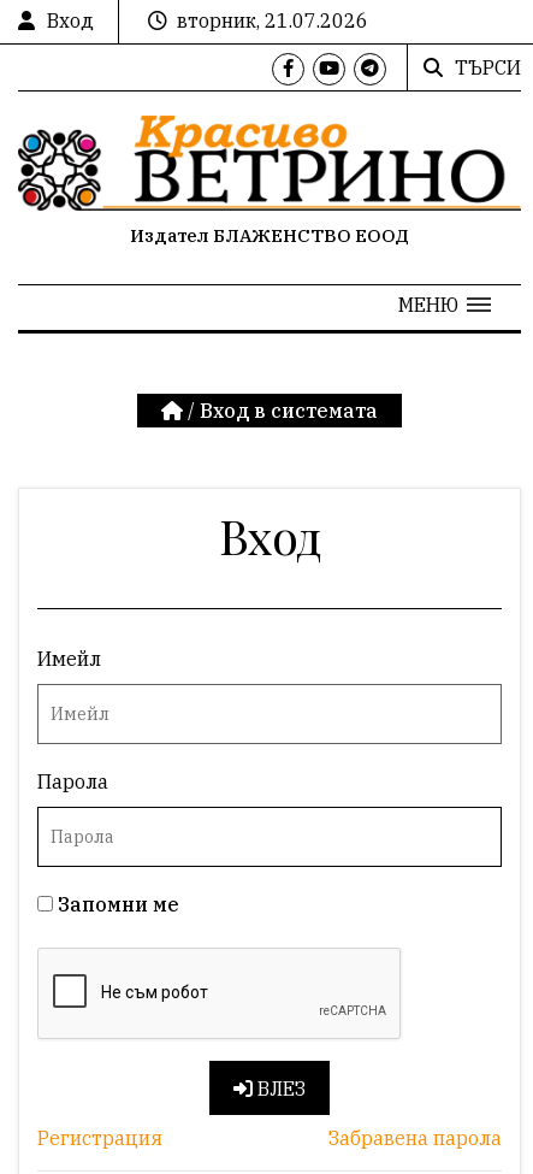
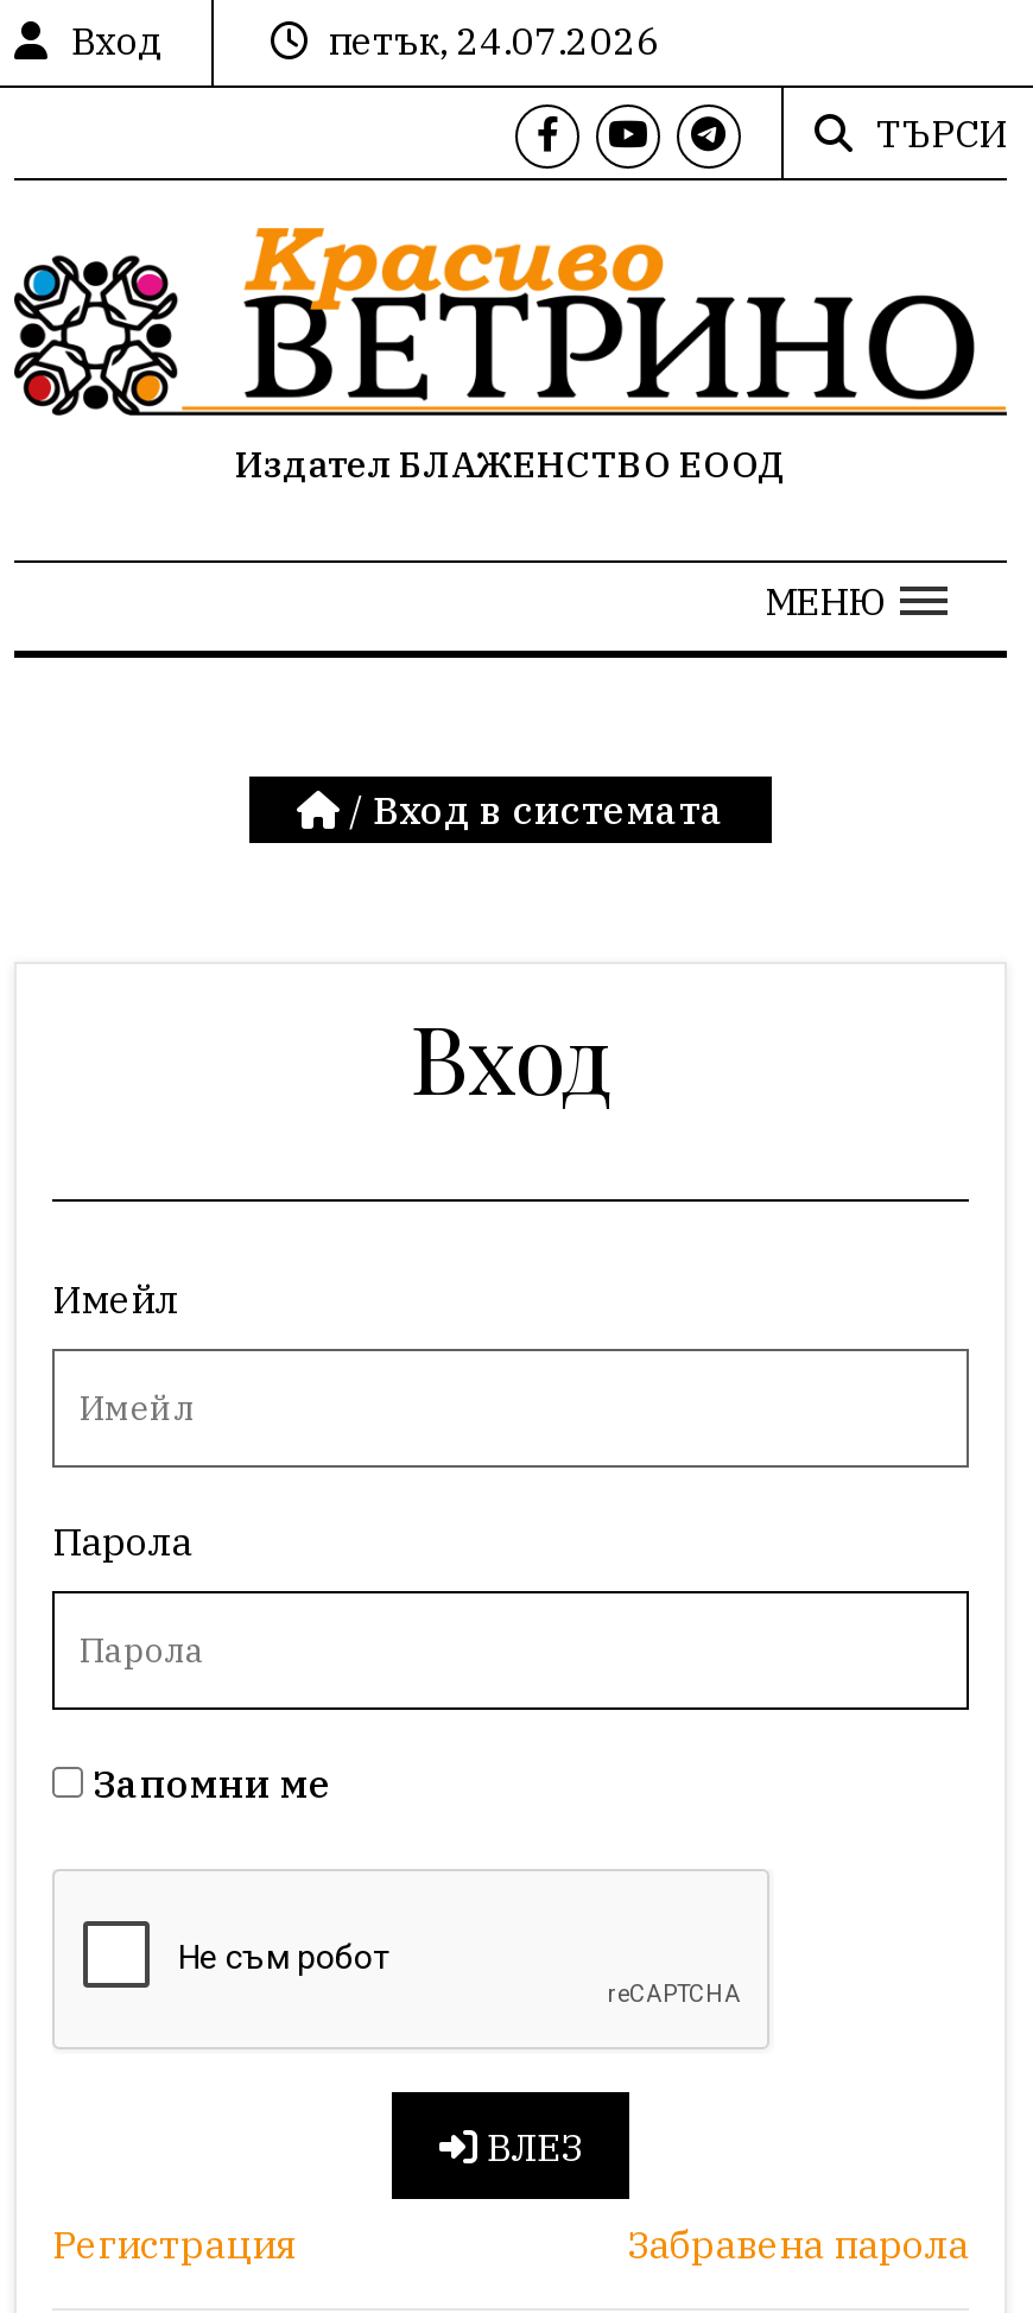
- вторник, 21.07.2026
+ петък, 24.07.2026
